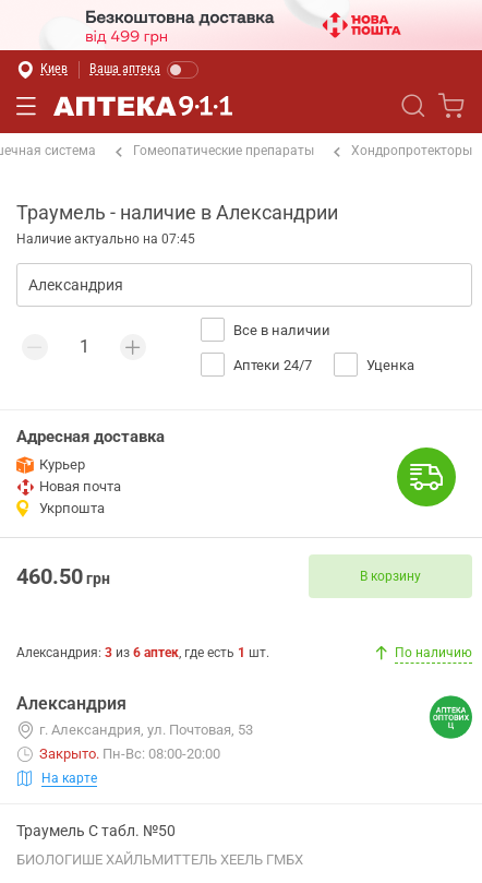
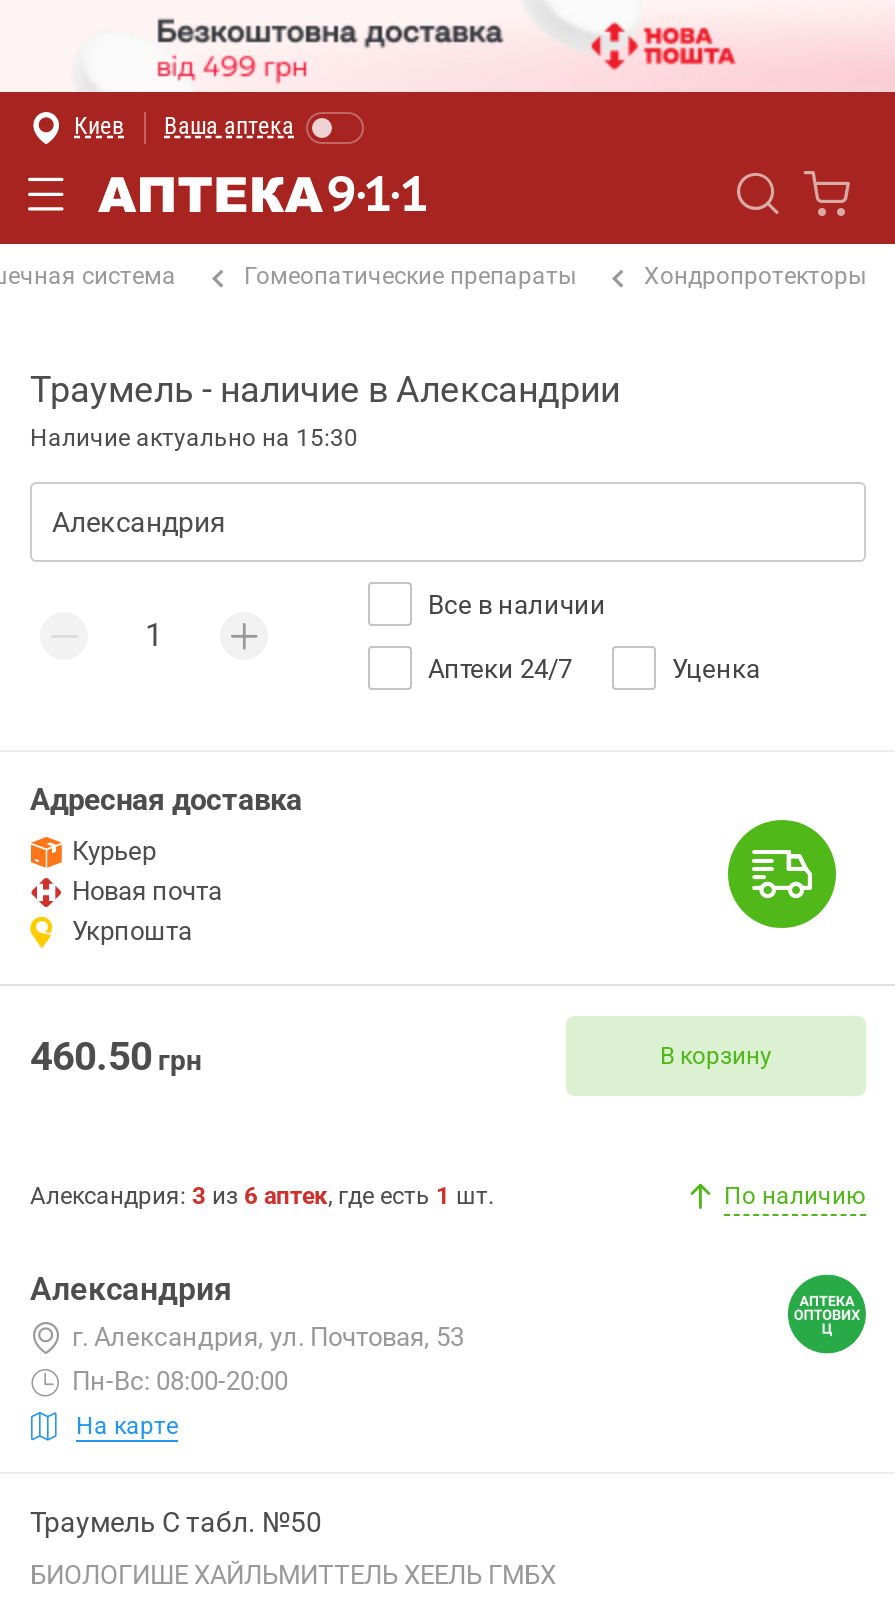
- Наличие актуально на 07:45
+ Наличие актуально на 15:30

- Закрыто. Пн-Вс: 08:00-20:00
+ Пн-Вс: 08:00-20:00
